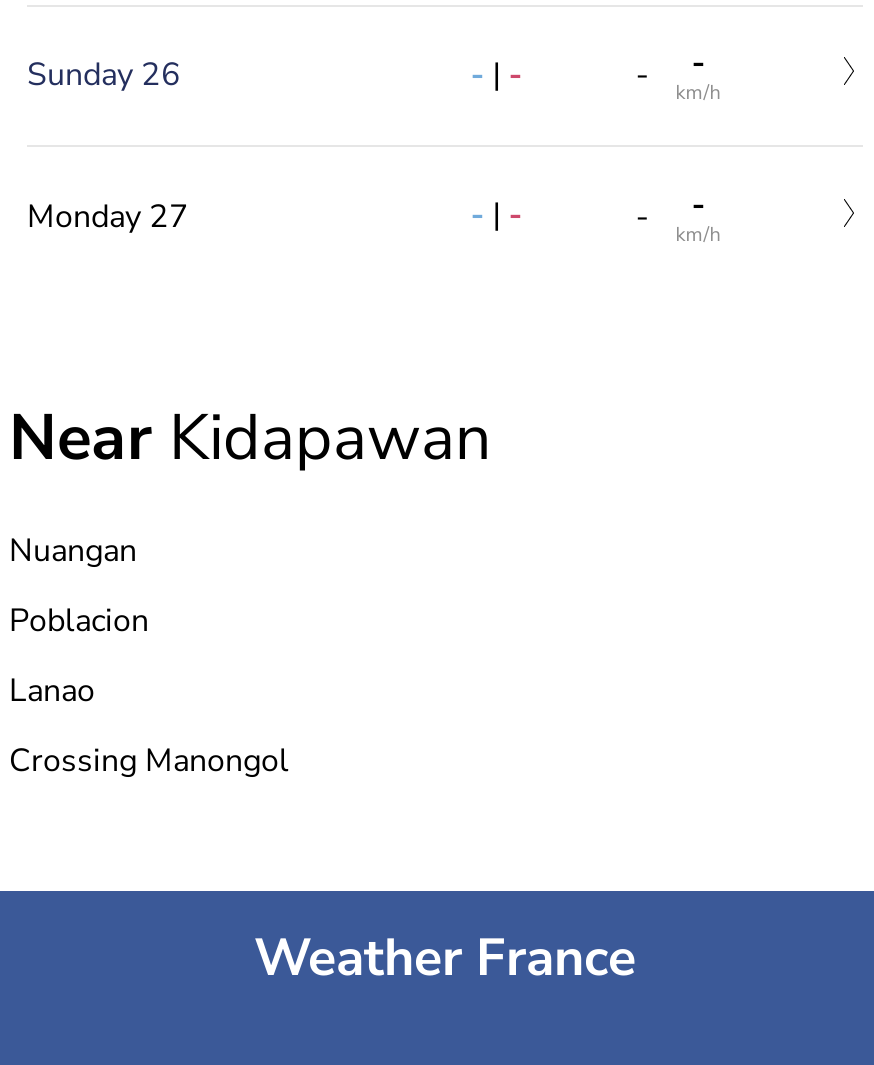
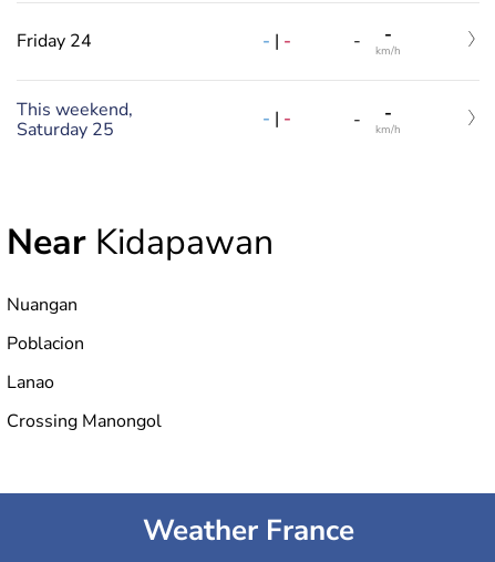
- Sunday 26
+ Friday 24

- Monday 27
+ This weekend,
+ Saturday 25
